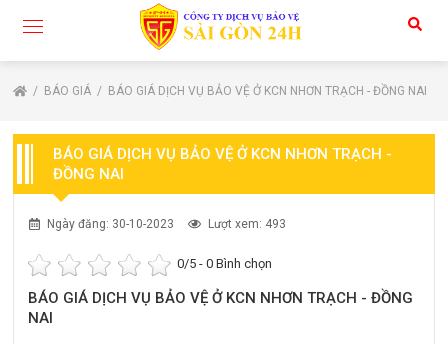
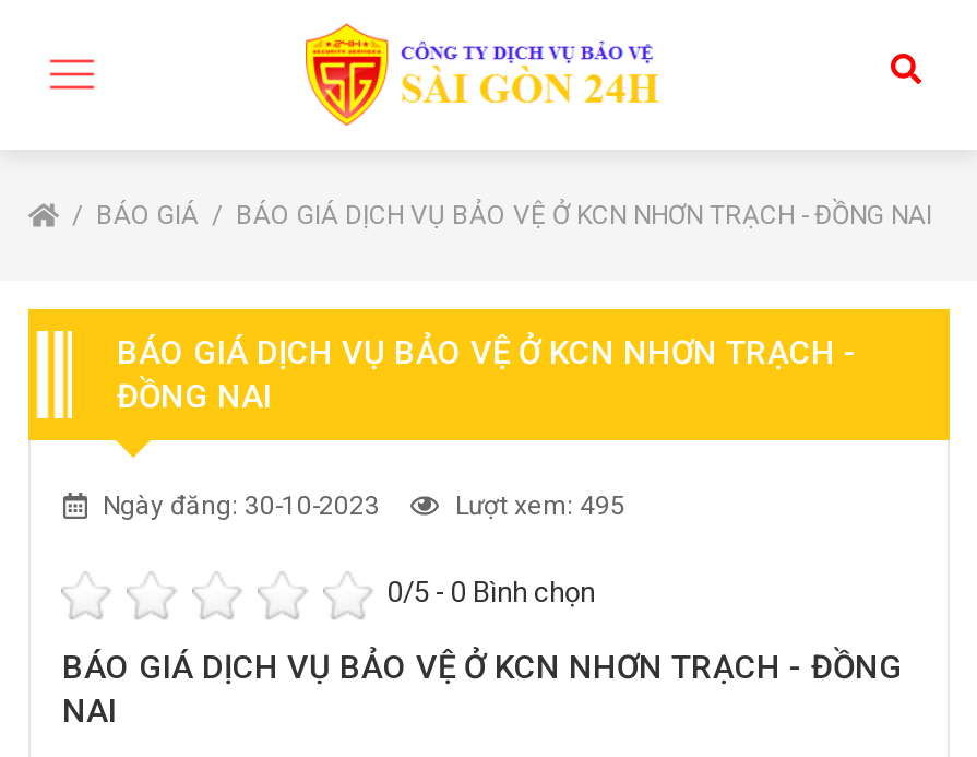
- Lượt xem: 493
+ Lượt xem: 495
